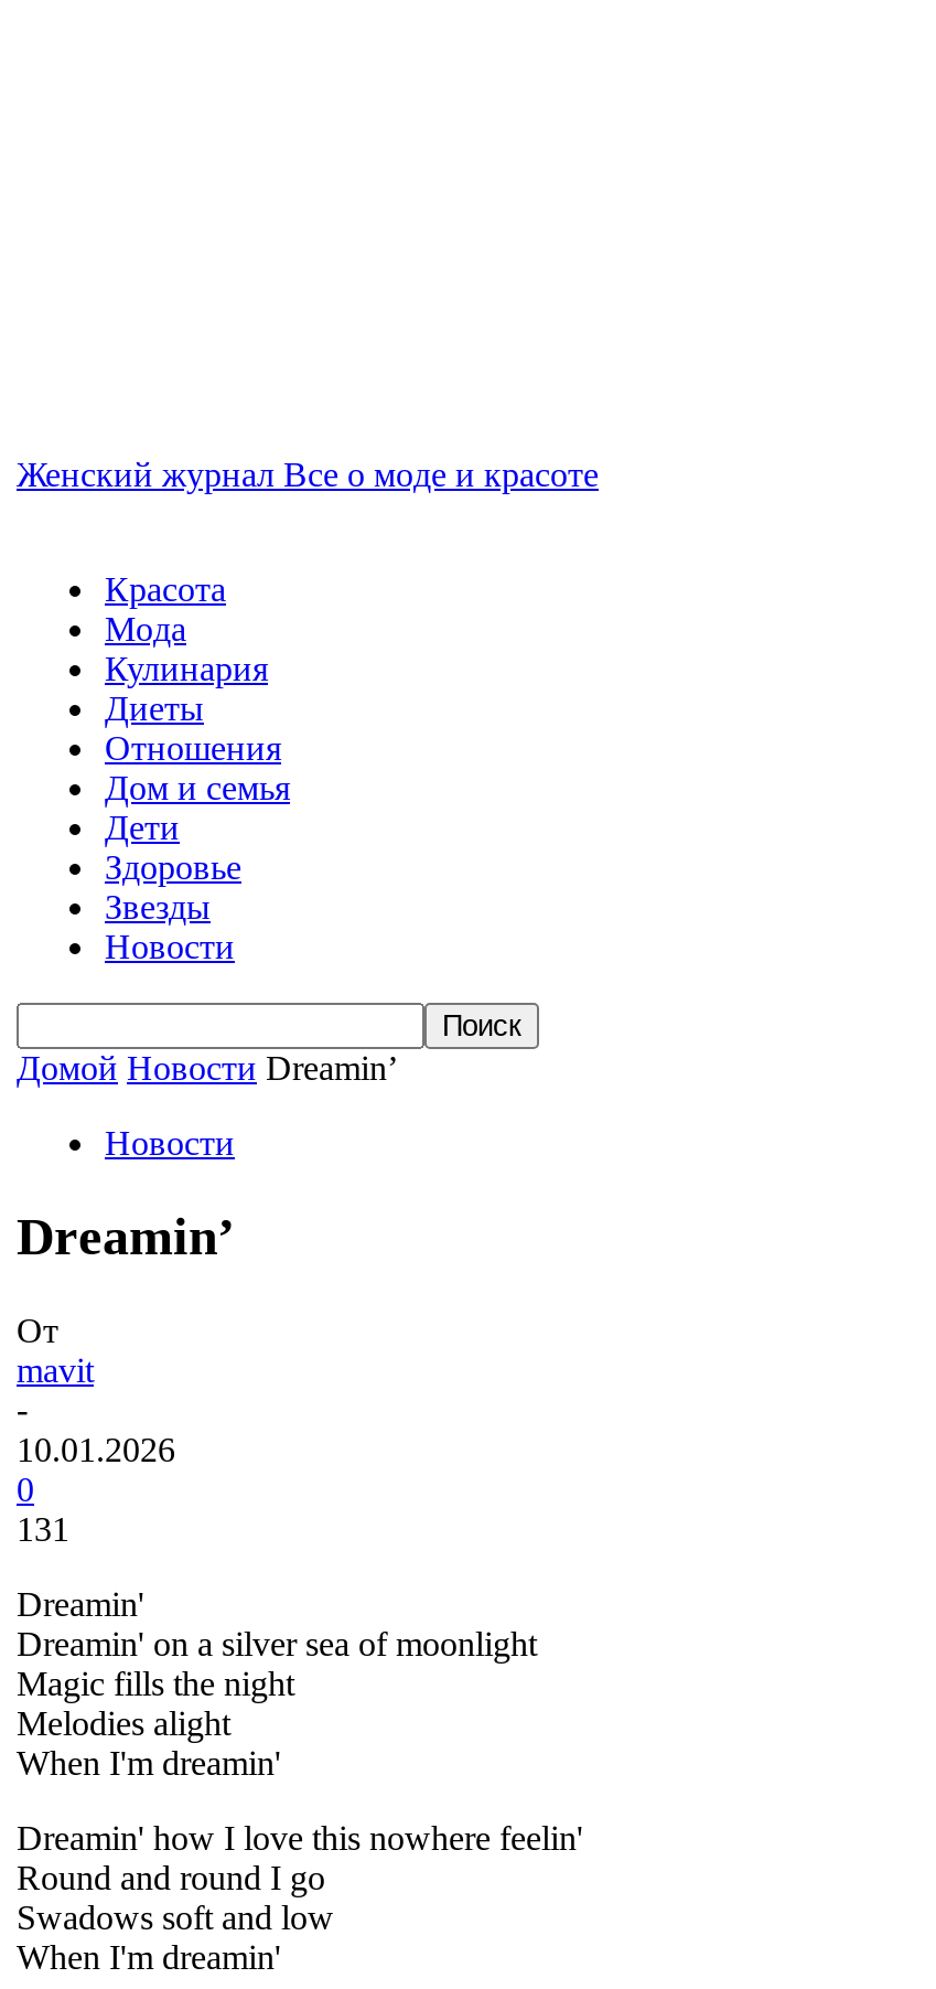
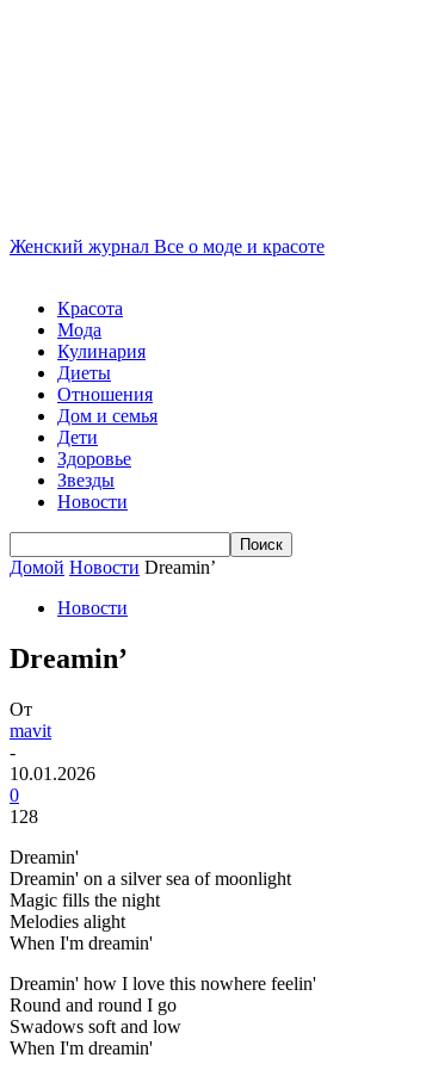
- 131
+ 128
